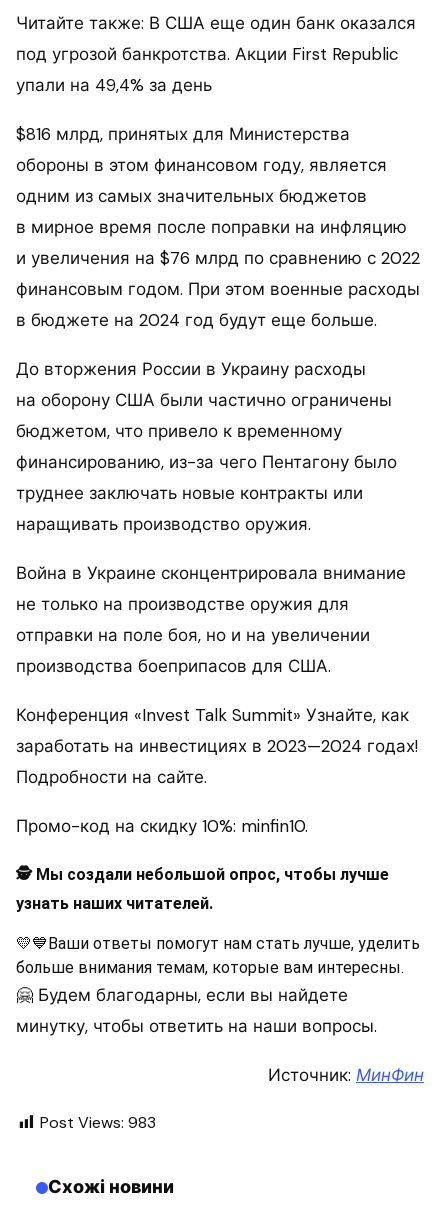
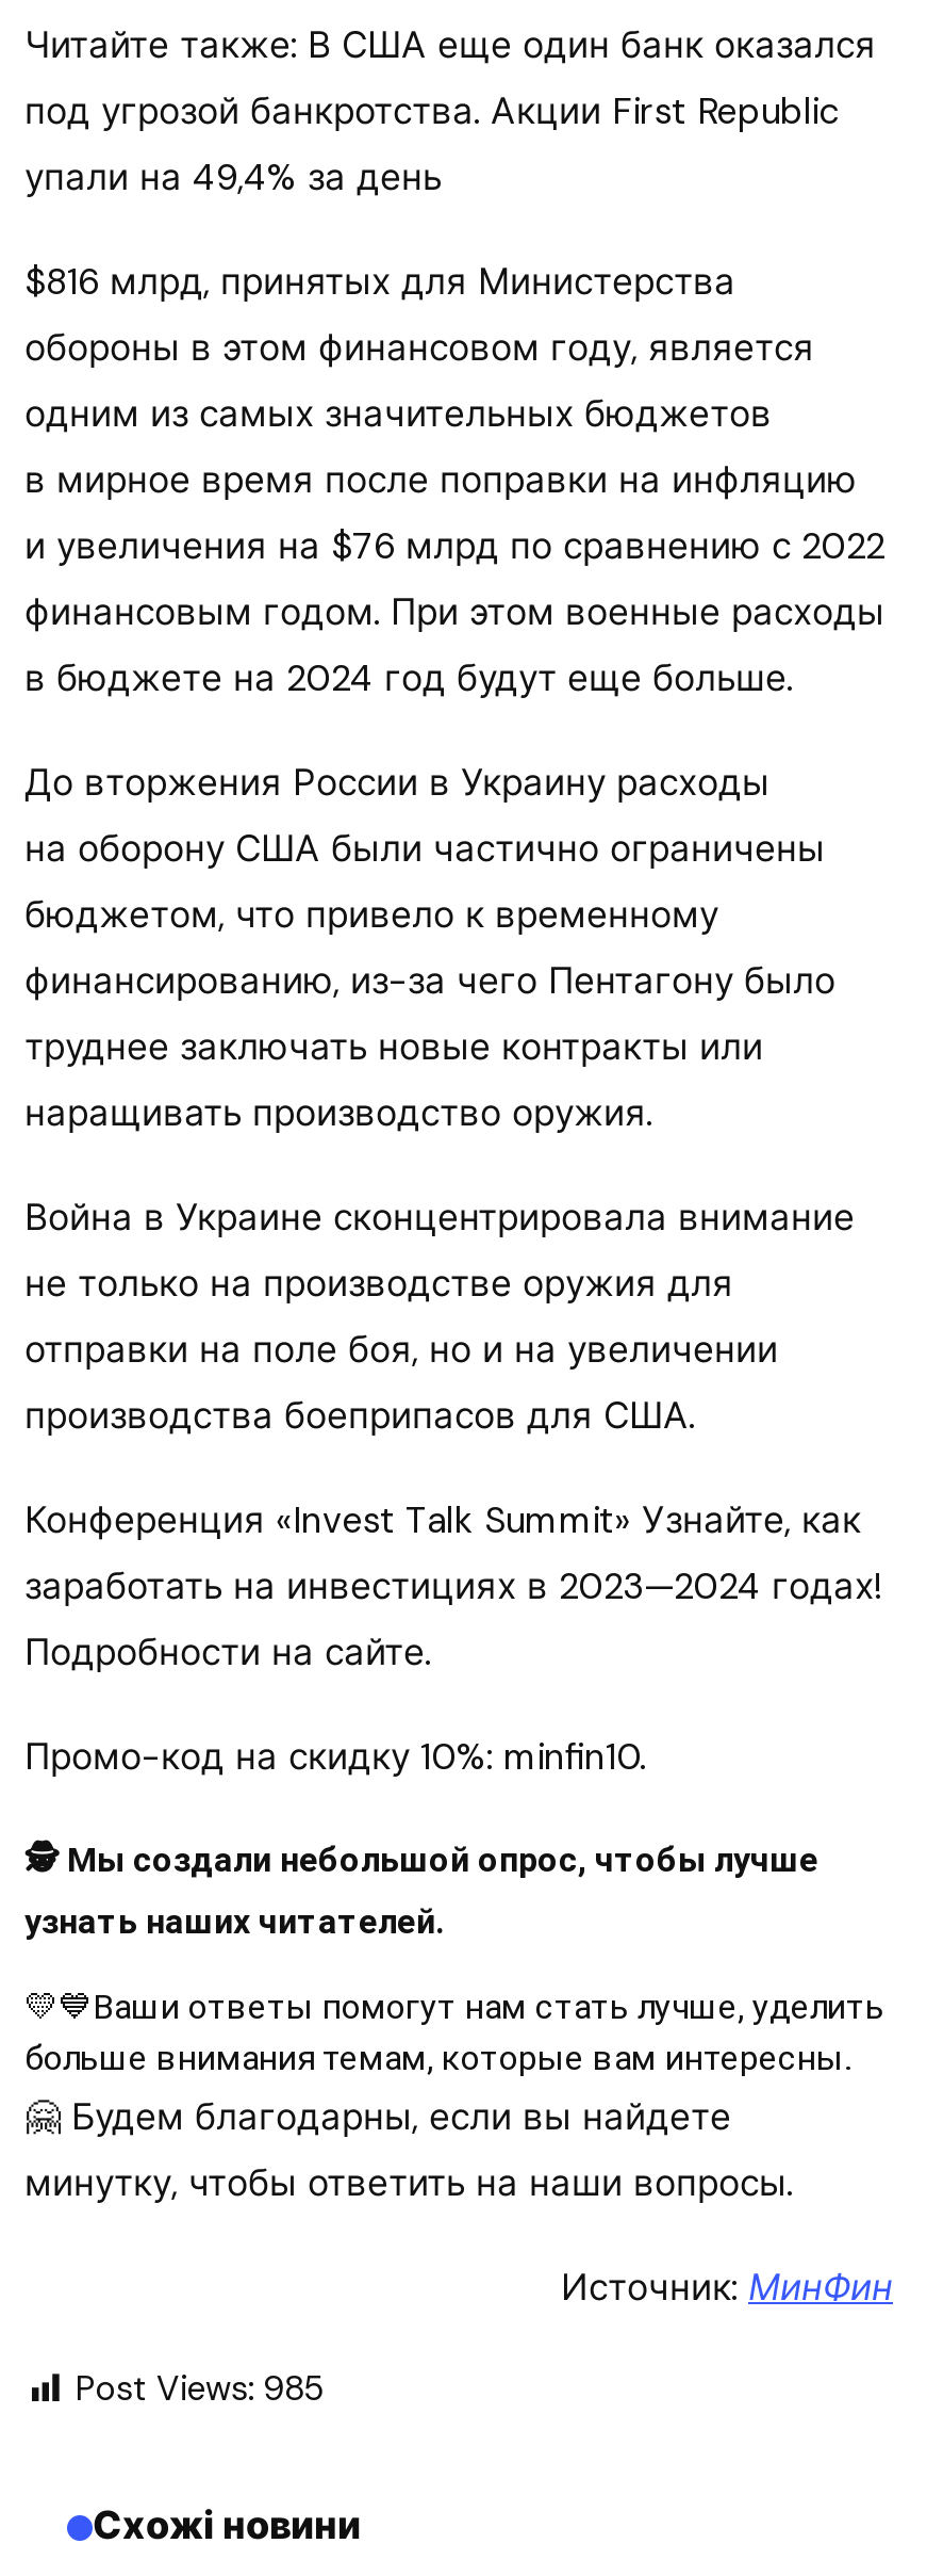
- Post Views: 983
+ Post Views: 985
